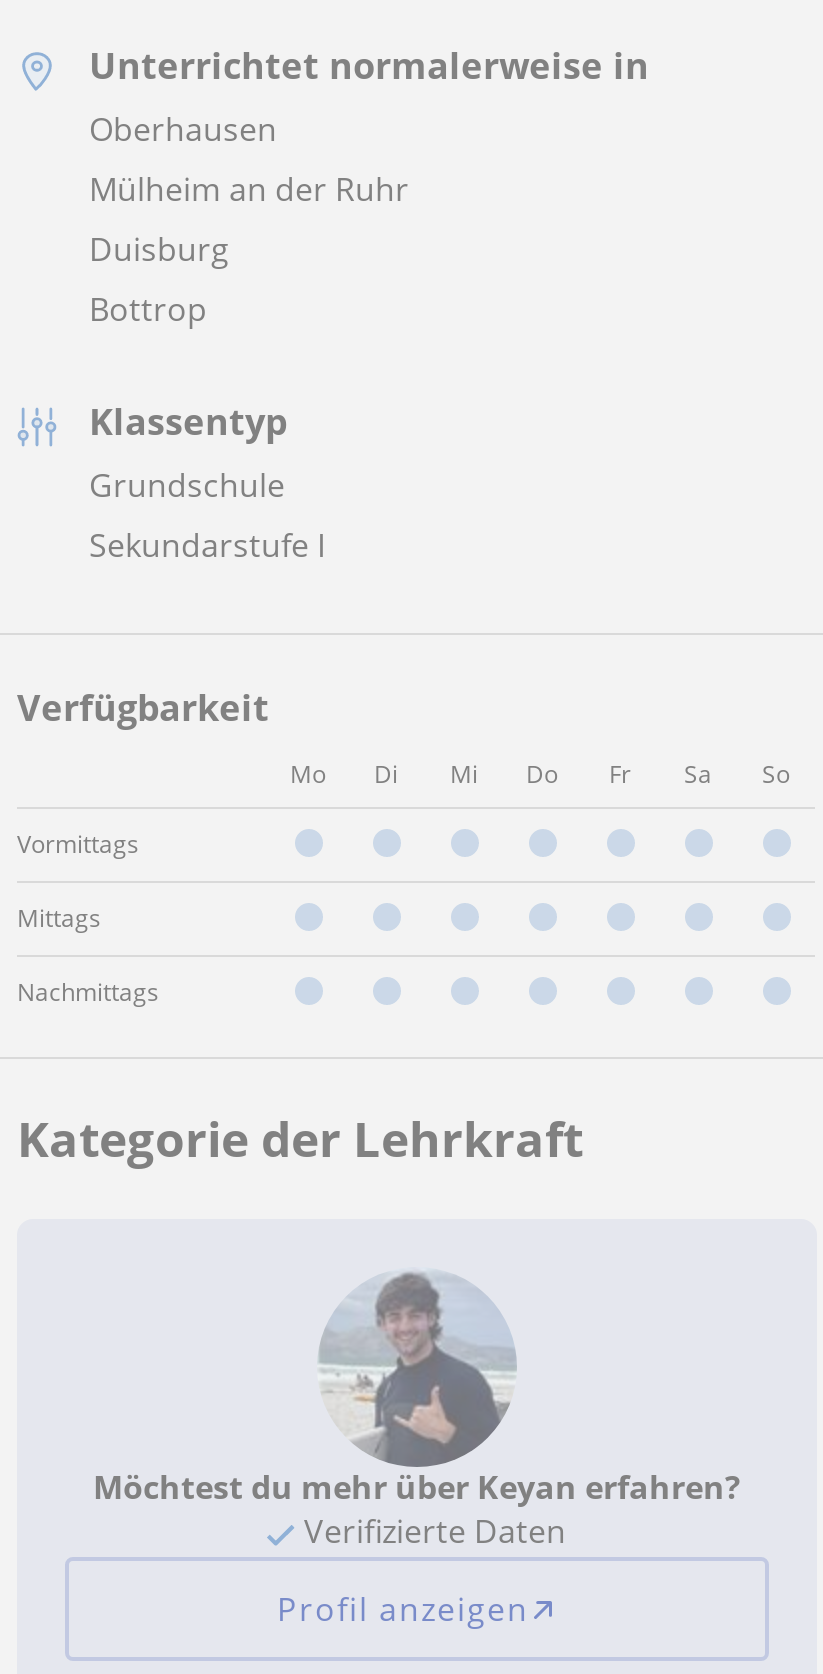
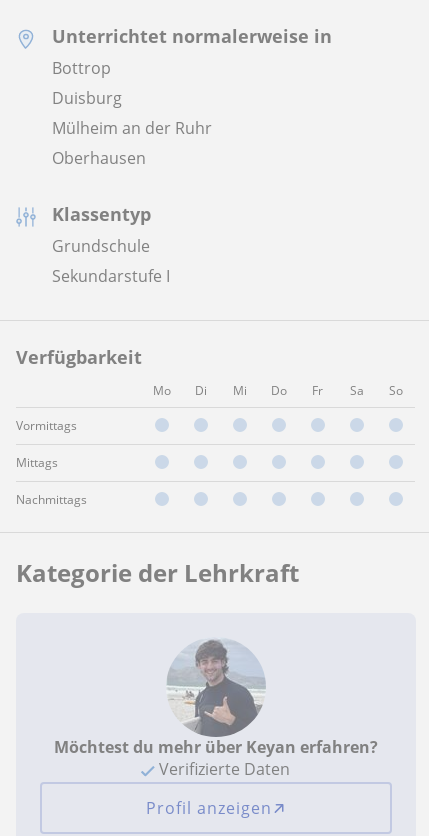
moved down: Duisburg | Mülheim an der Ruhr | Oberhausen

moved up: Bottrop
